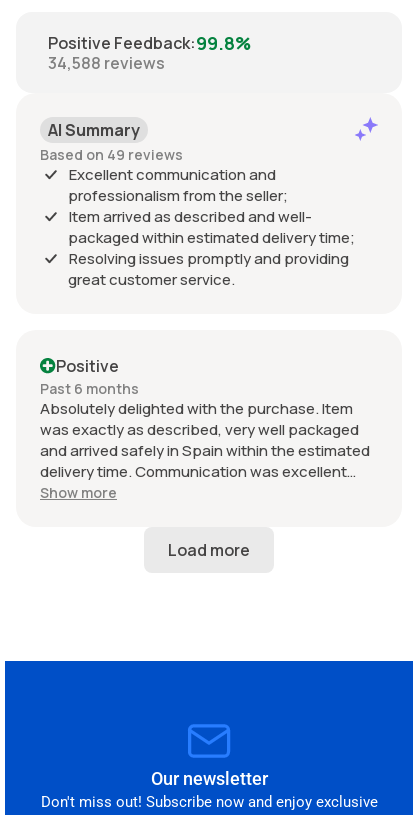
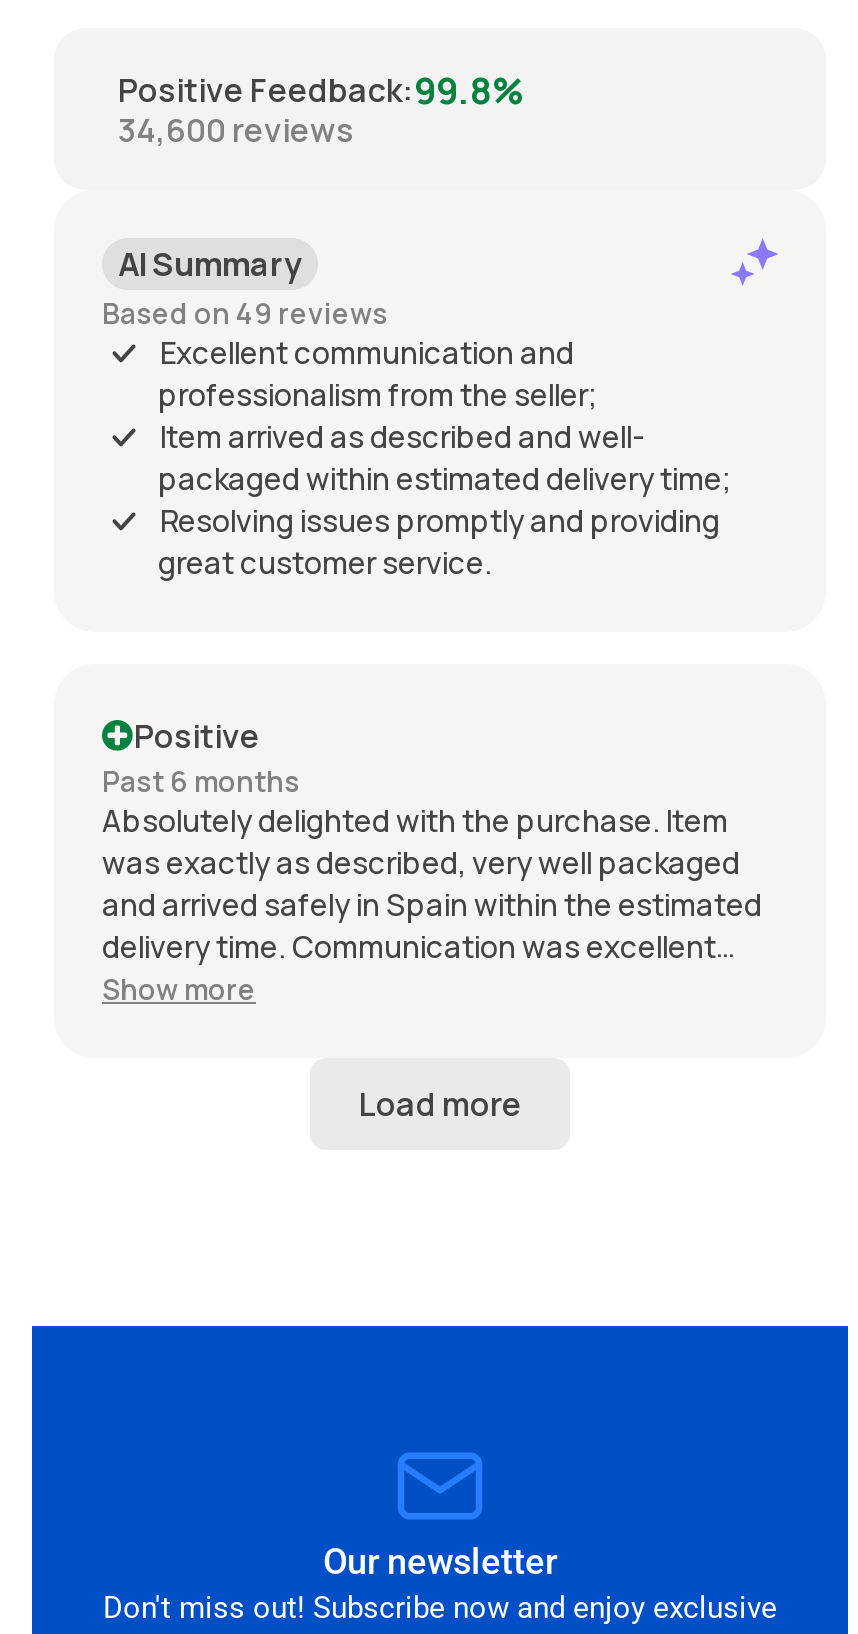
- 34,588 reviews
+ 34,600 reviews
